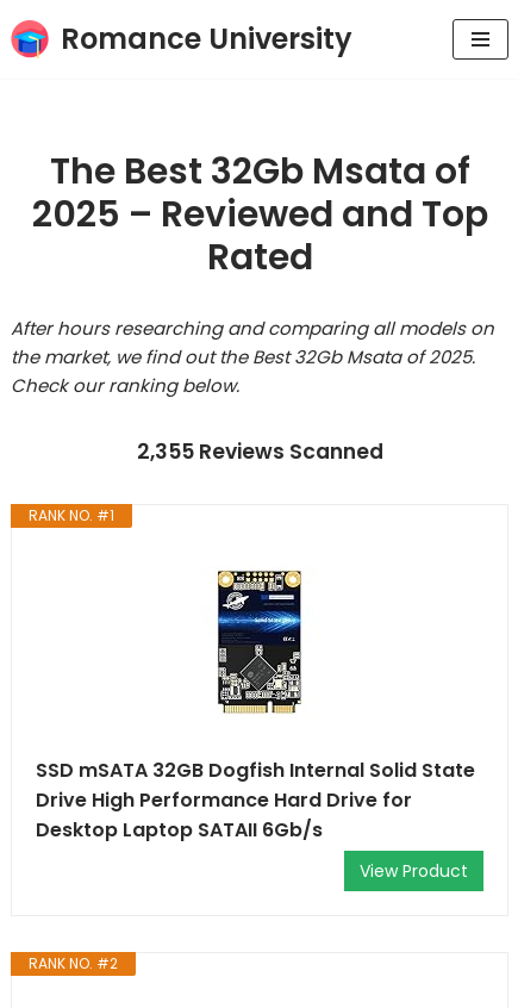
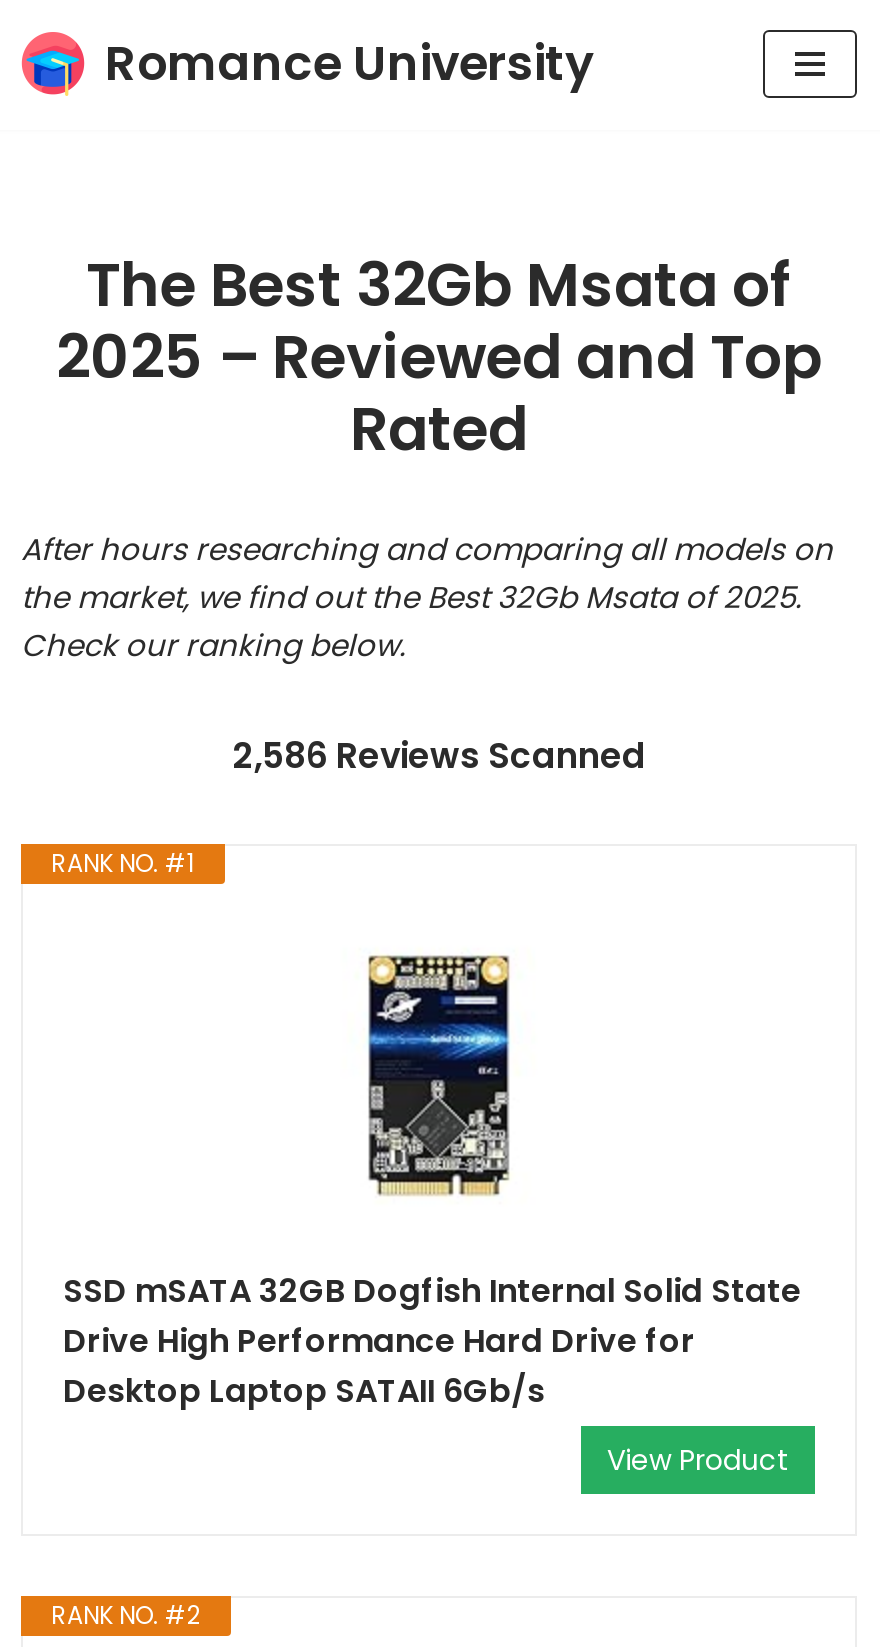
- 2,355 Reviews Scanned
+ 2,586 Reviews Scanned
